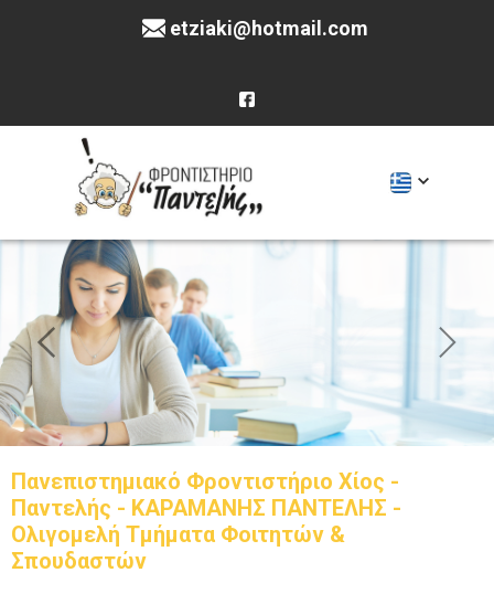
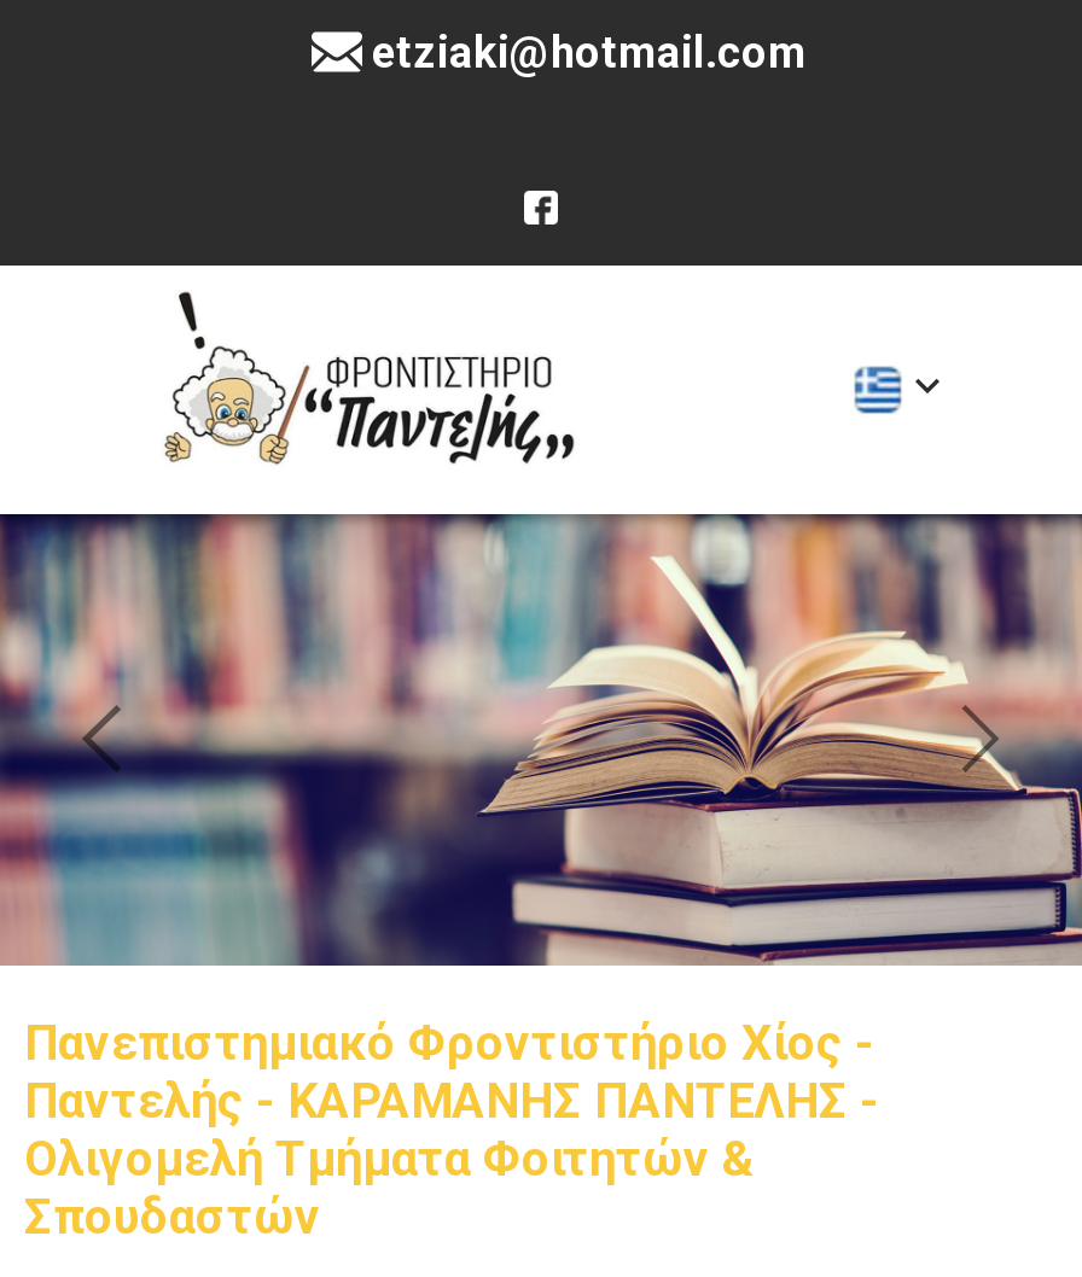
- [image]
+ [image]
